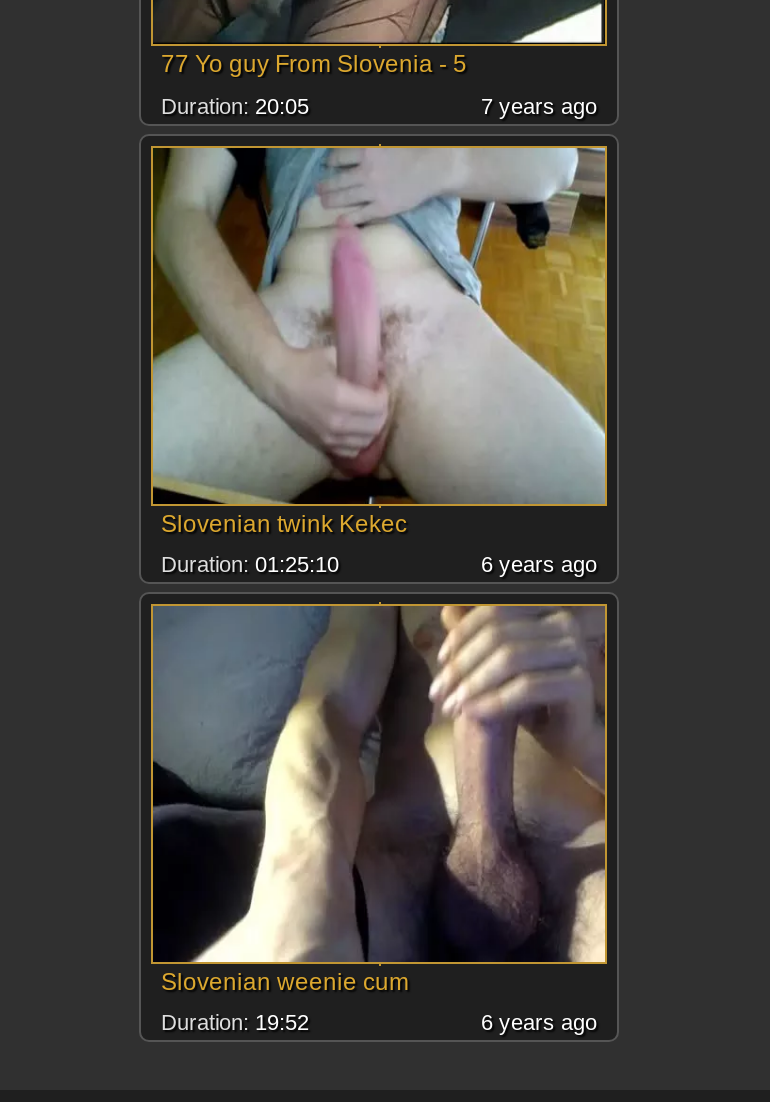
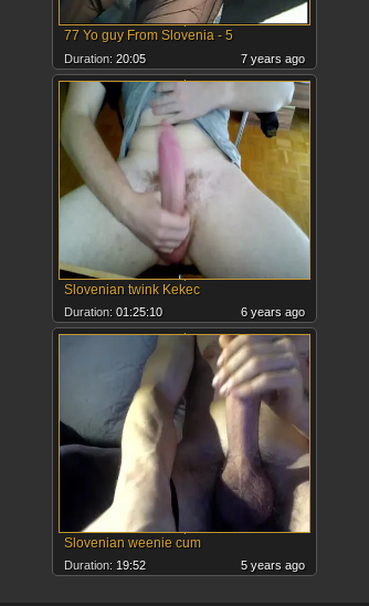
- 6 years ago
+ 5 years ago
